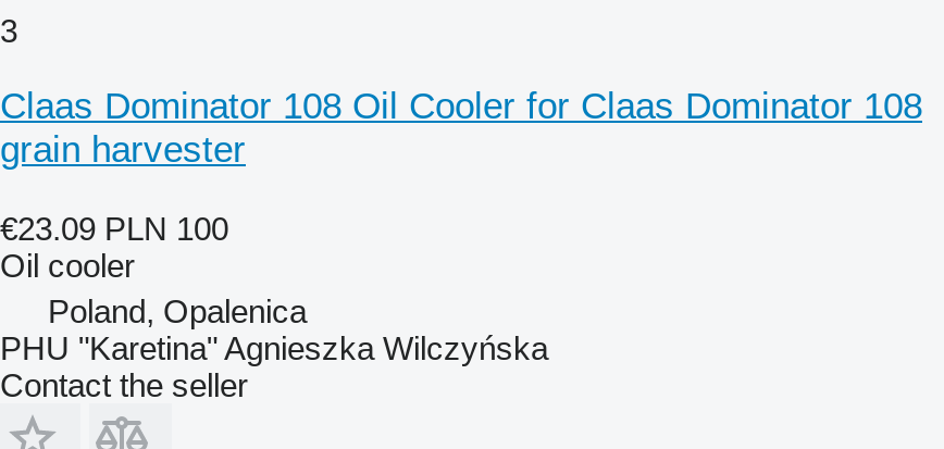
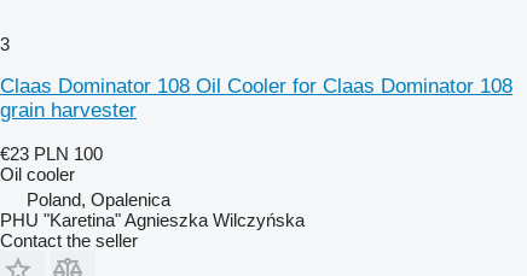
- €23.09 PLN 100
+ €23 PLN 100
